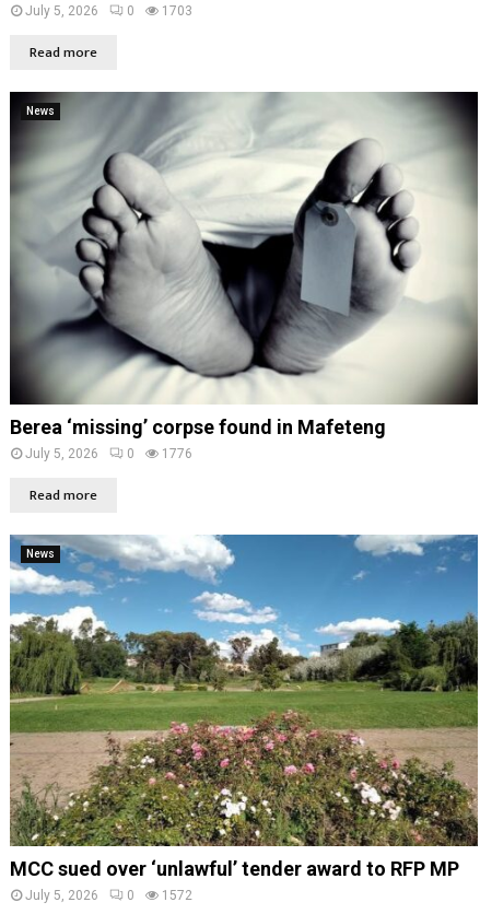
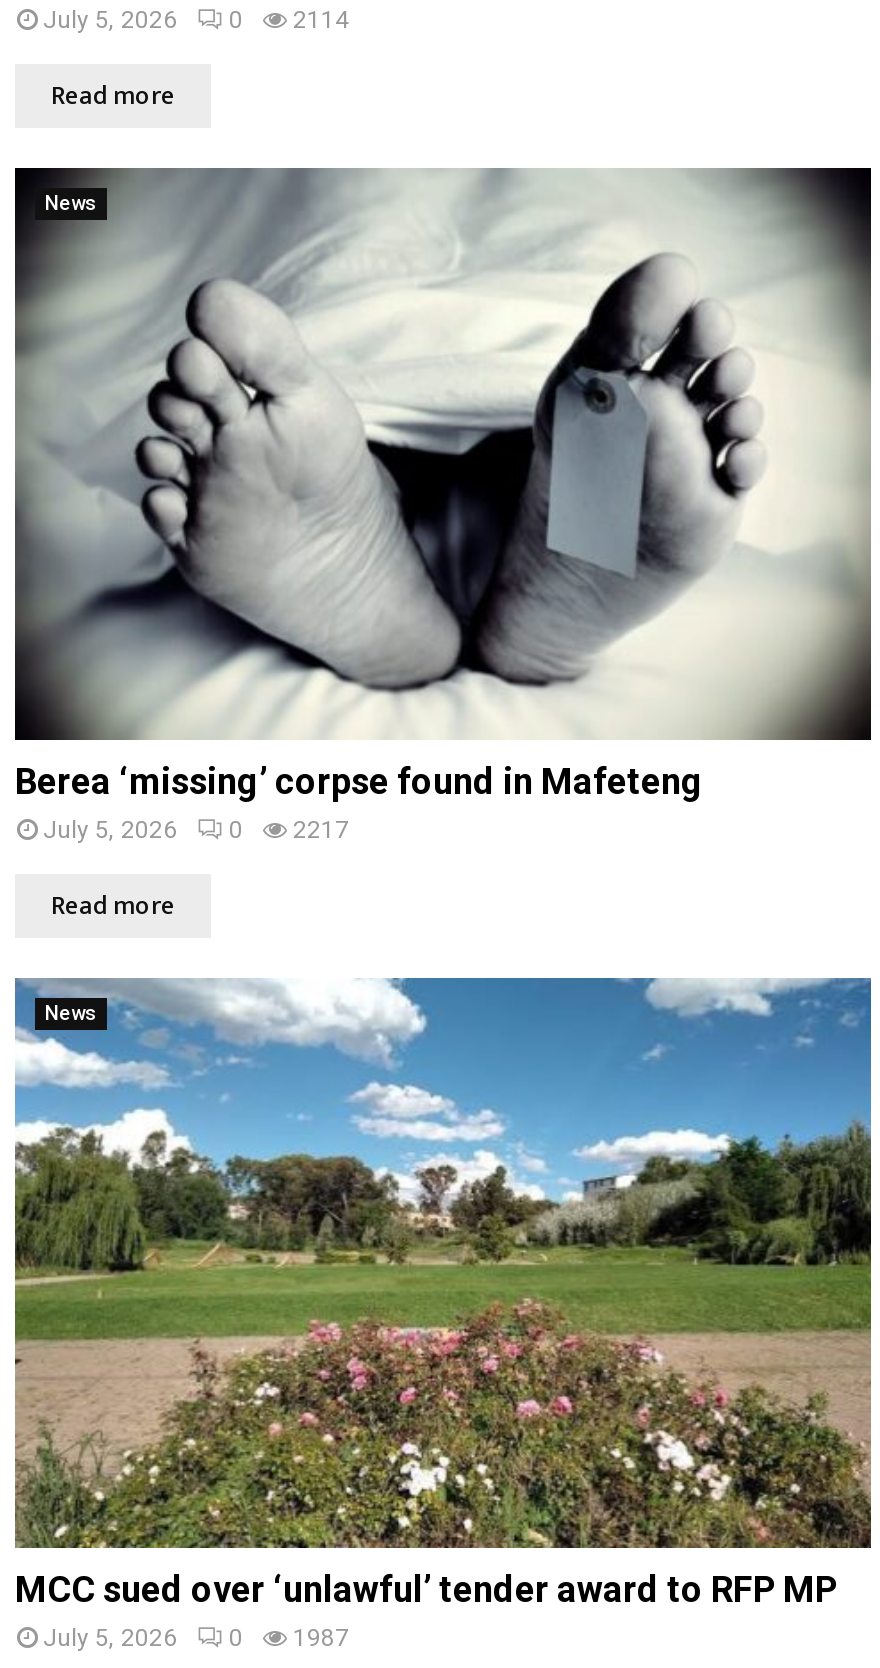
- July 5, 2026 0 1703
+ July 5, 2026 0 2114

- July 5, 2026 0 1776
+ July 5, 2026 0 2217

- July 5, 2026 0 1572
+ July 5, 2026 0 1987
